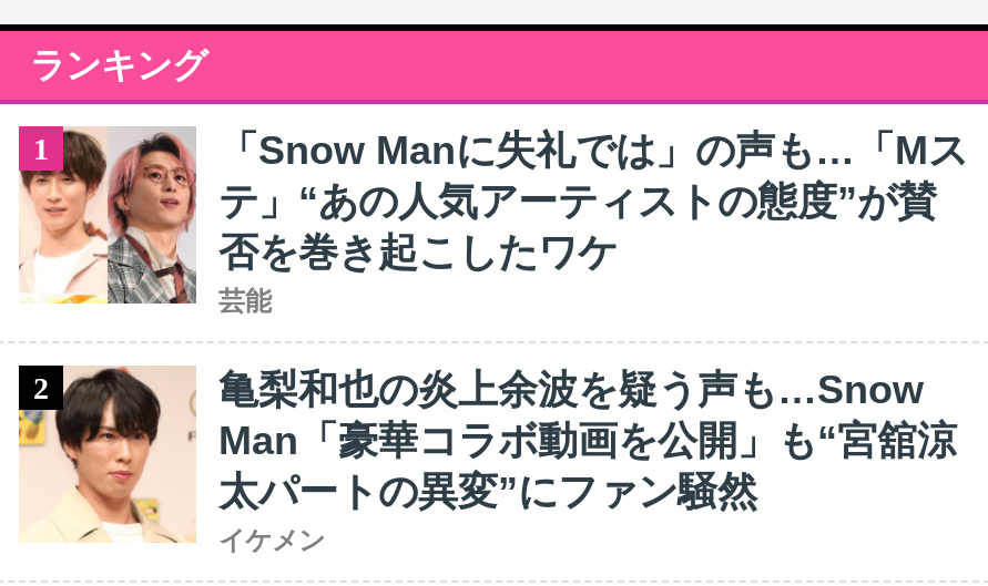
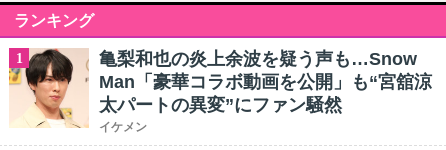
- [image]
- 「Snow Manに失礼では」の声も…「Mス
- テ」“あの人気アーティストの態度”が賛
- 否を巻き起こしたワケ
- 芸能
- 2
